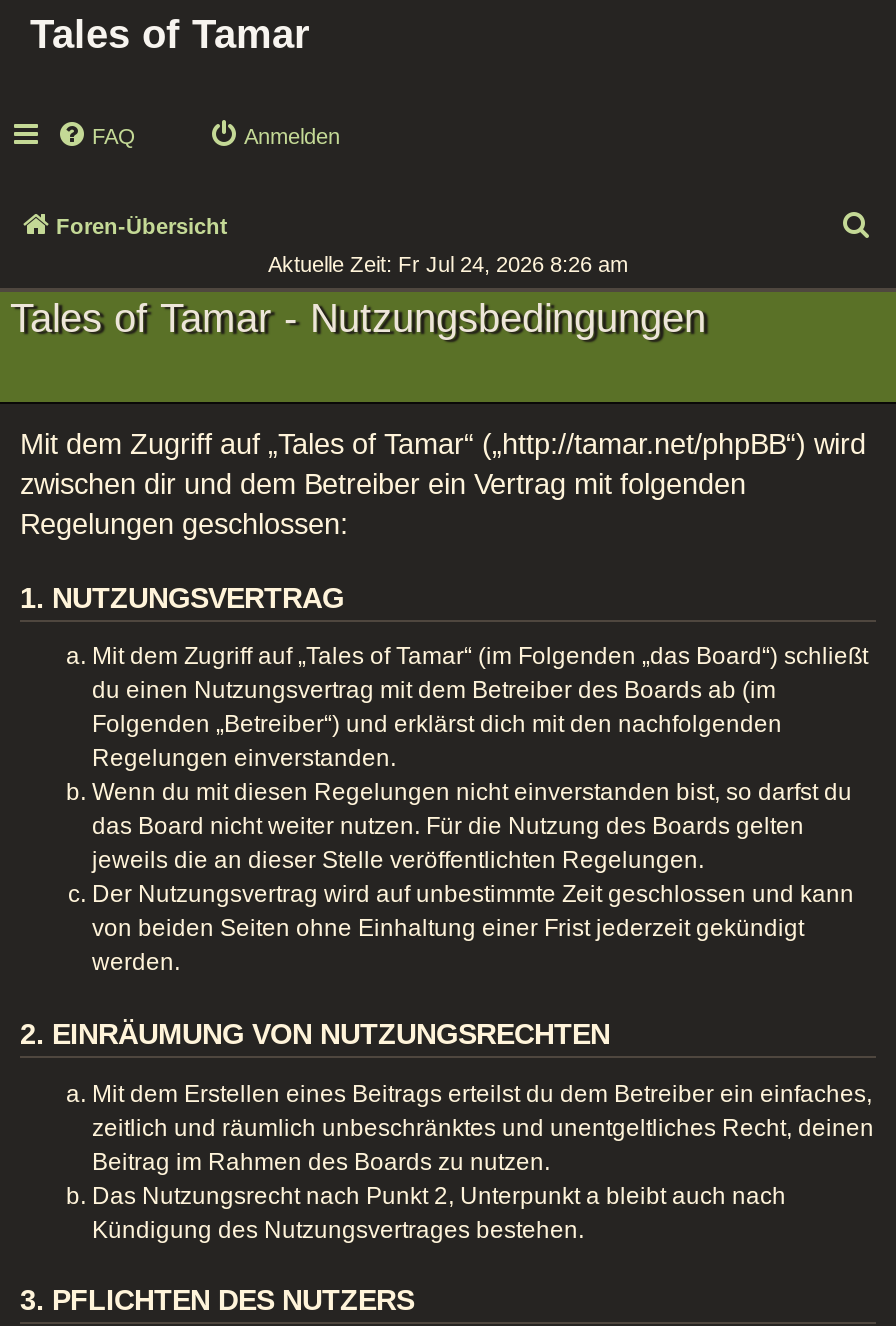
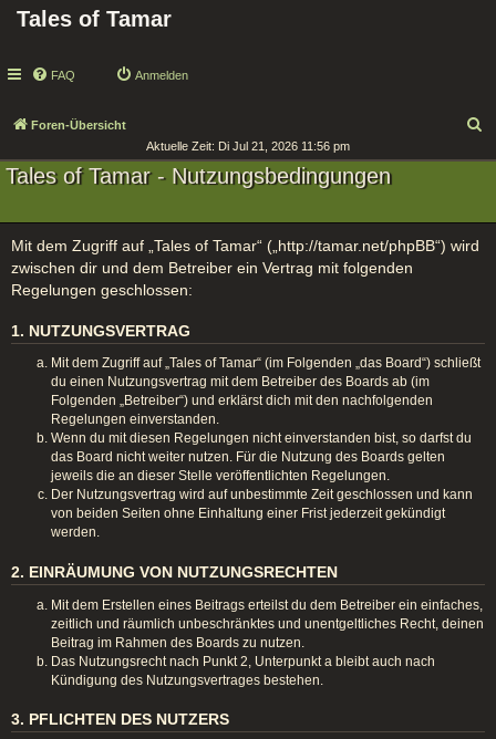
- Aktuelle Zeit: Fr Jul 24, 2026 8:26 am
+ Aktuelle Zeit: Di Jul 21, 2026 11:56 pm
